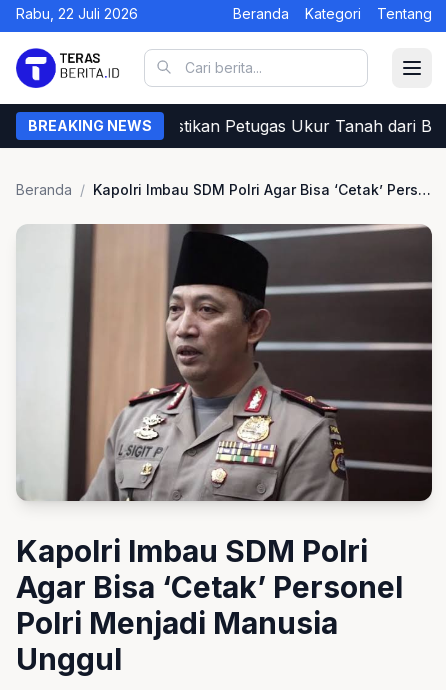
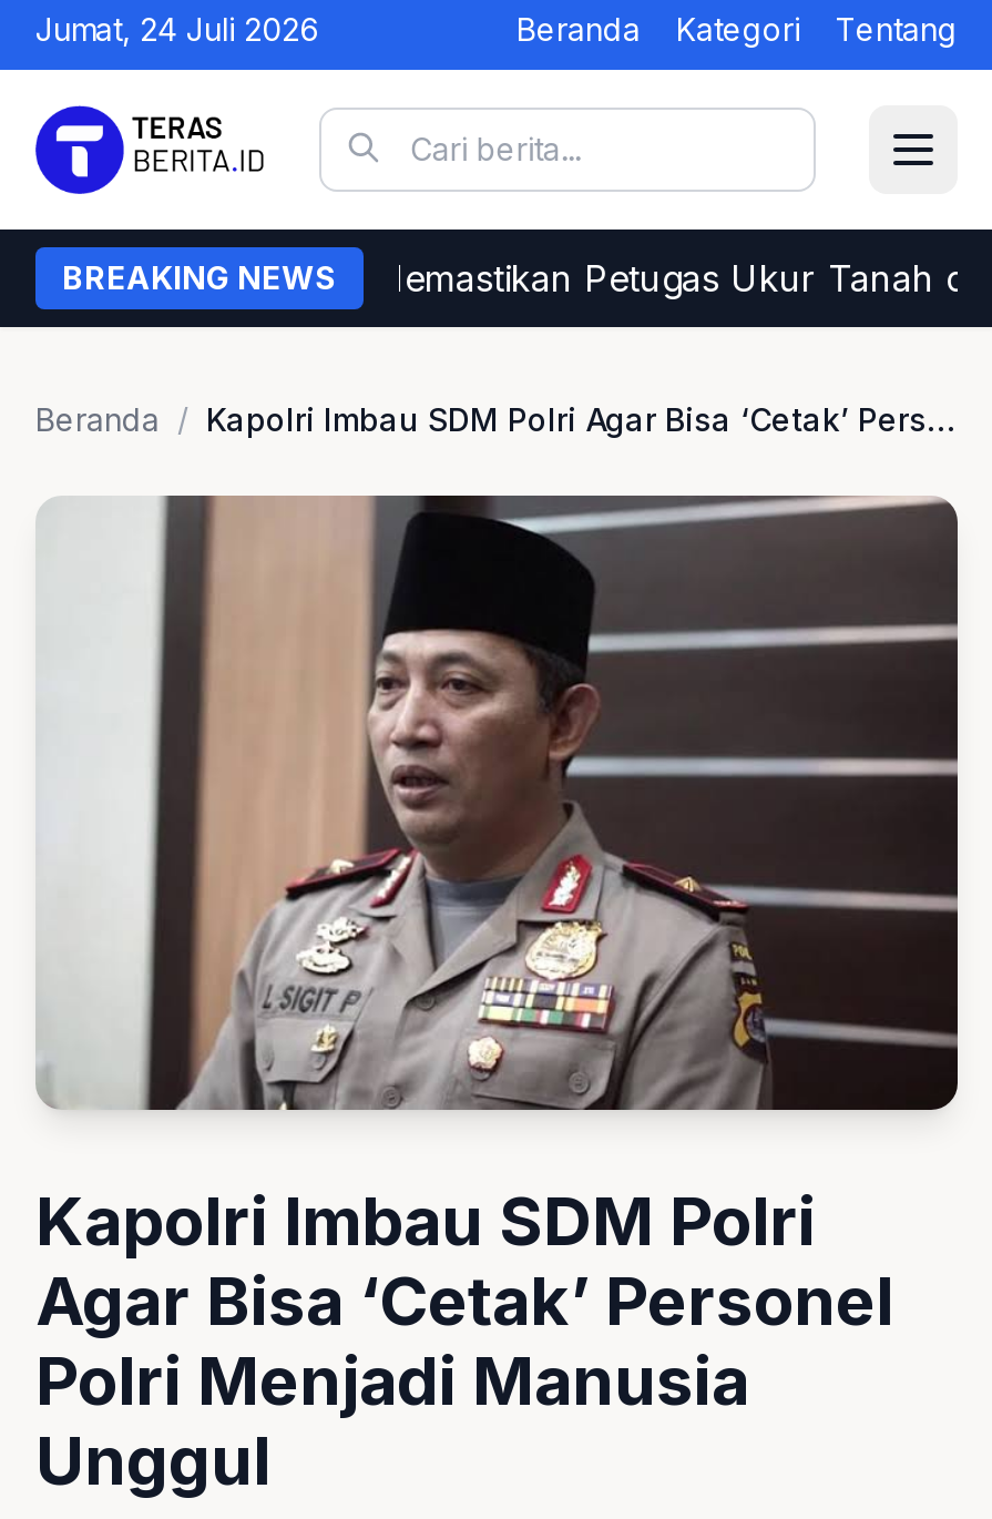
- Rabu, 22 Juli 2026
+ Jumat, 24 Juli 2026
